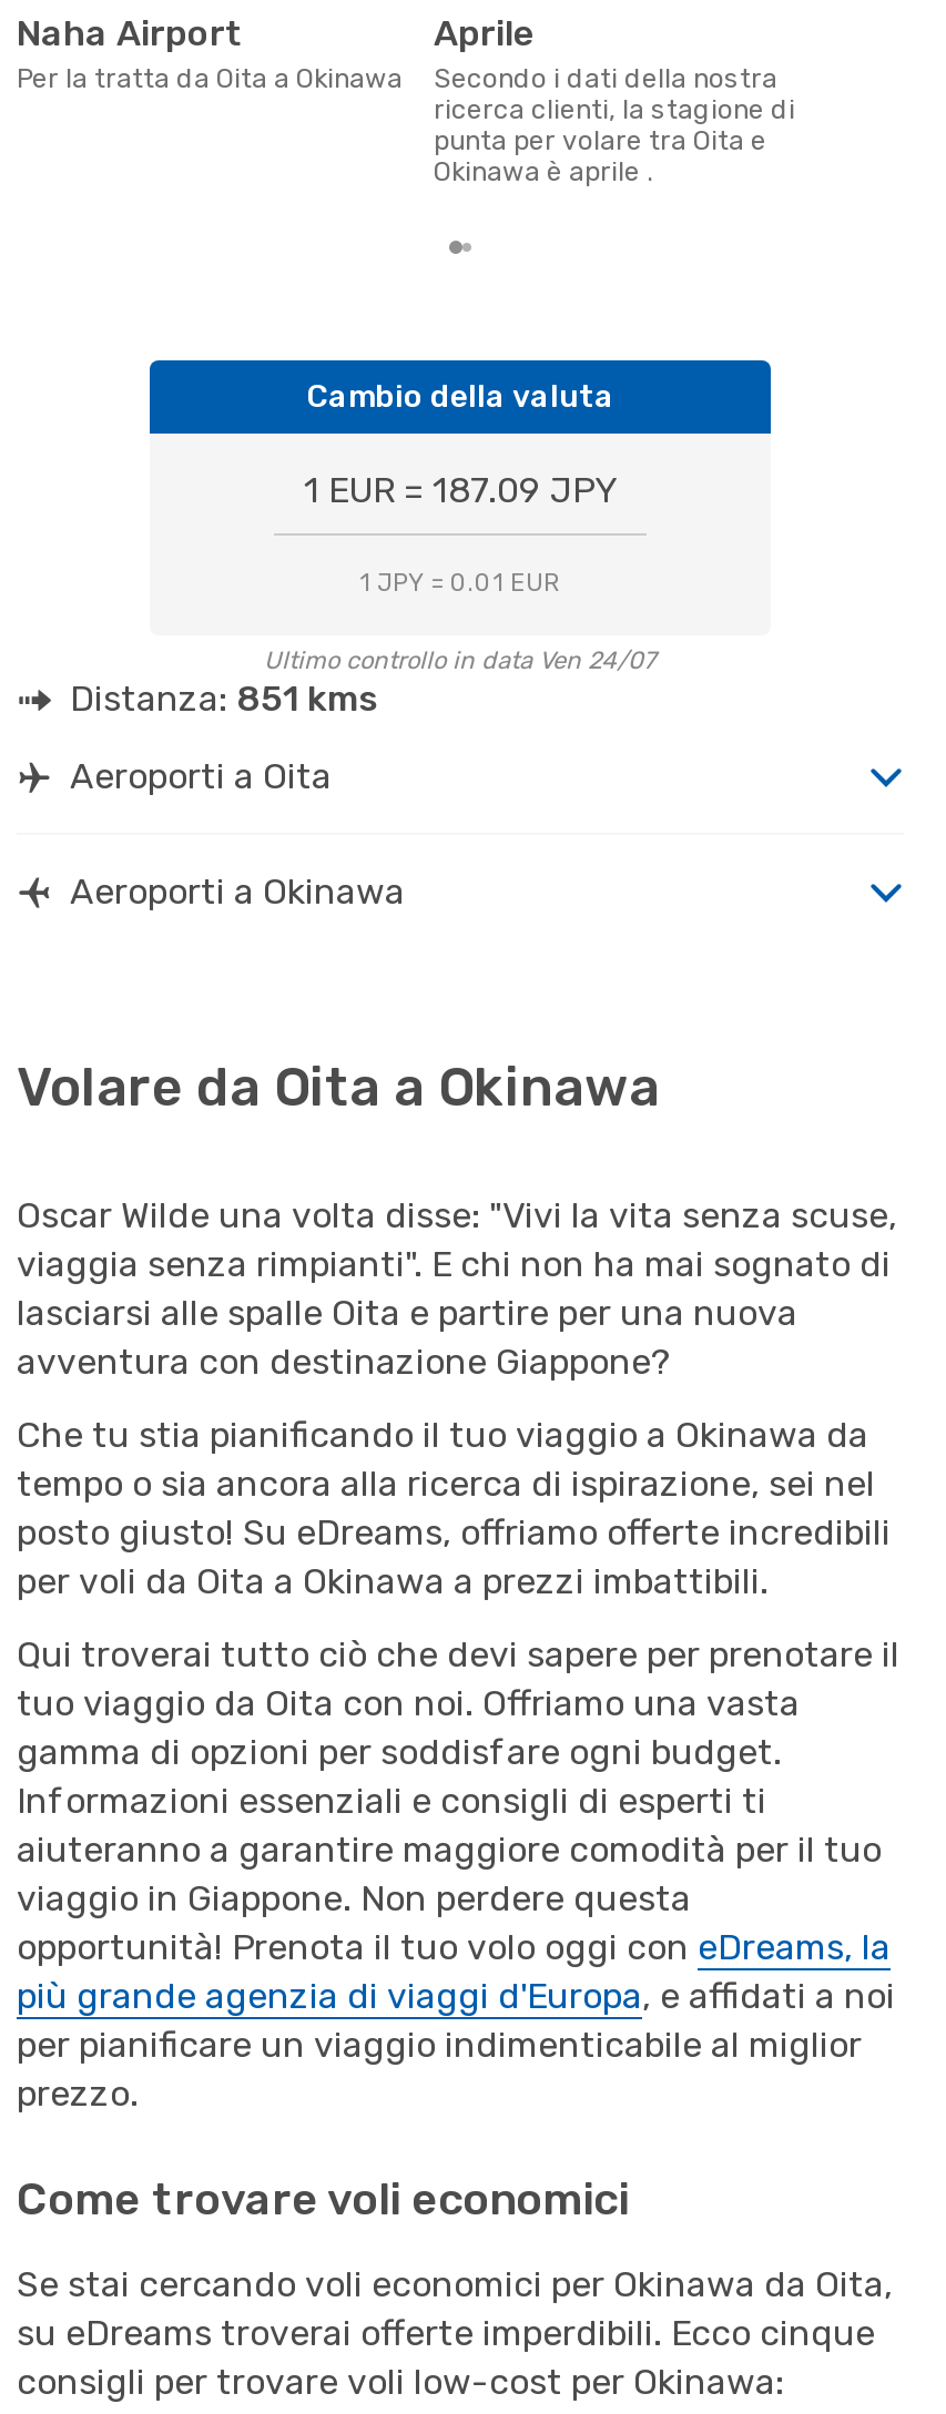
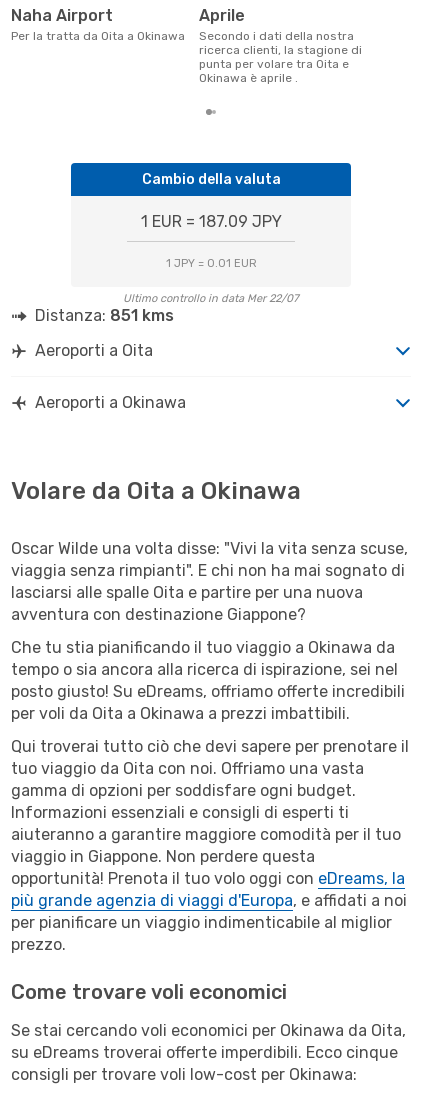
- Ultimo controllo in data Ven 24/07
+ Ultimo controllo in data Mer 22/07
